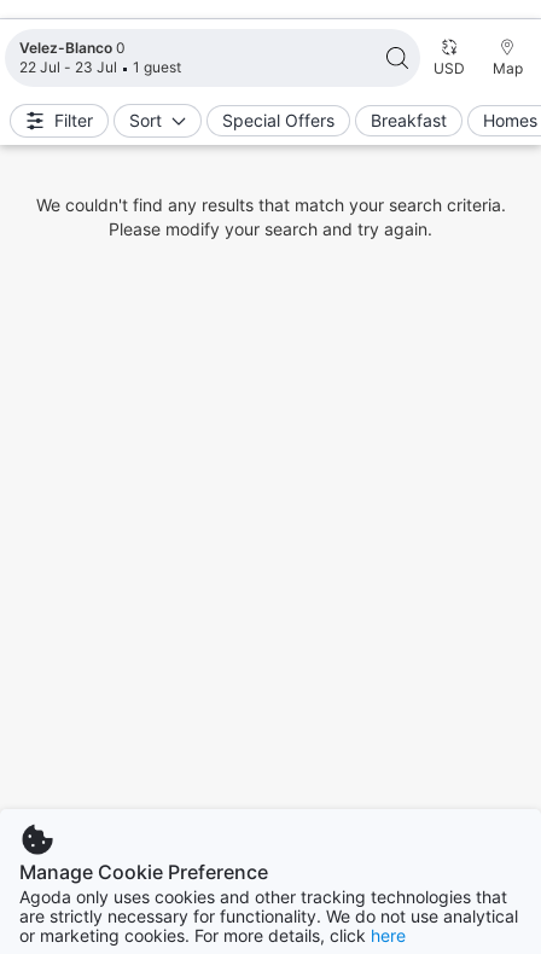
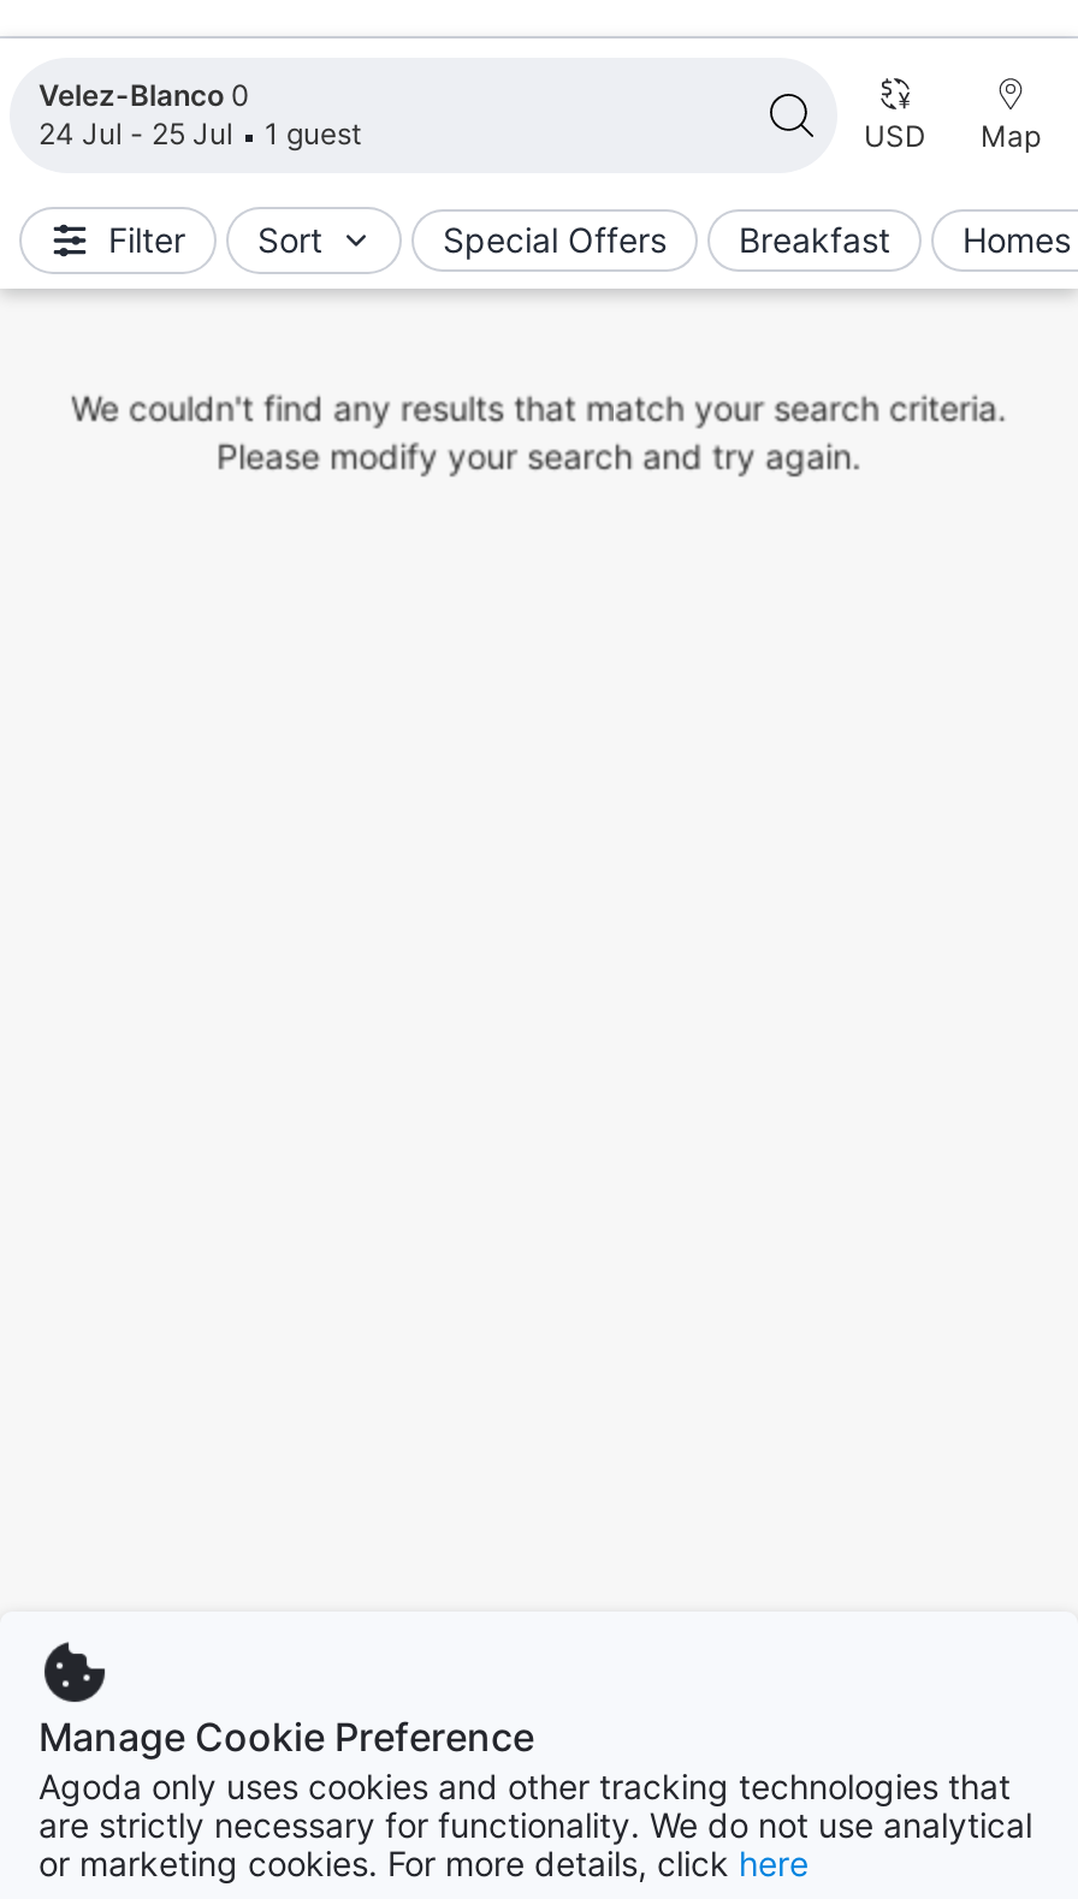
- 22 Jul - 23 Jul 1 guest
+ 24 Jul - 25 Jul 1 guest
